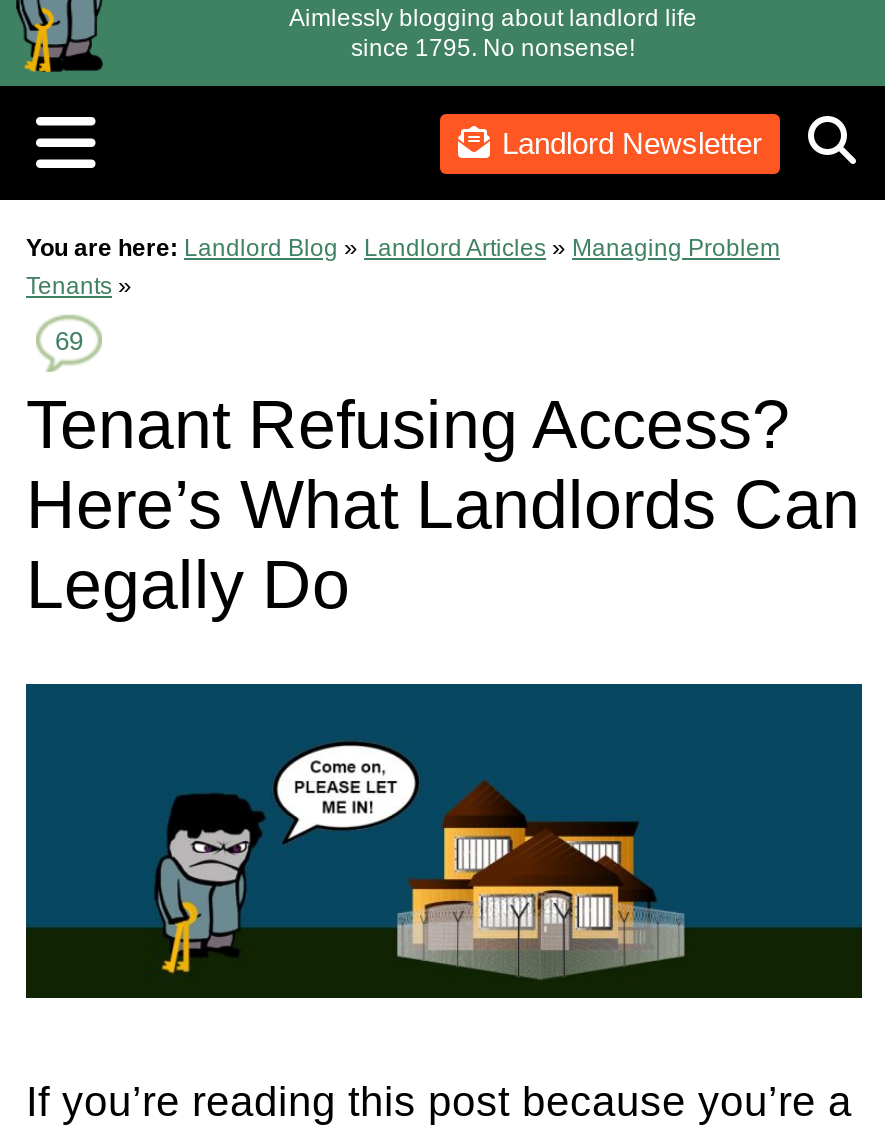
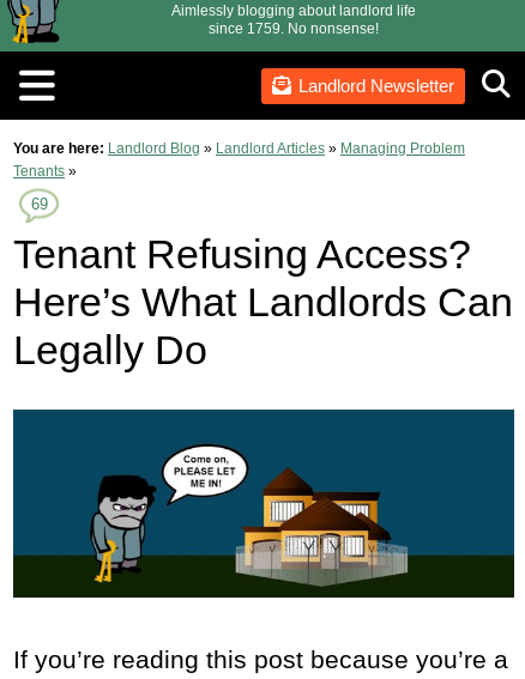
- since 1795. No nonsense!
+ since 1759. No nonsense!
